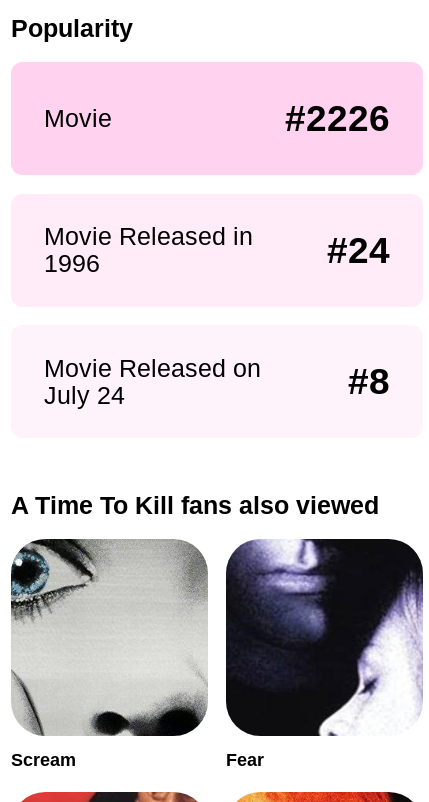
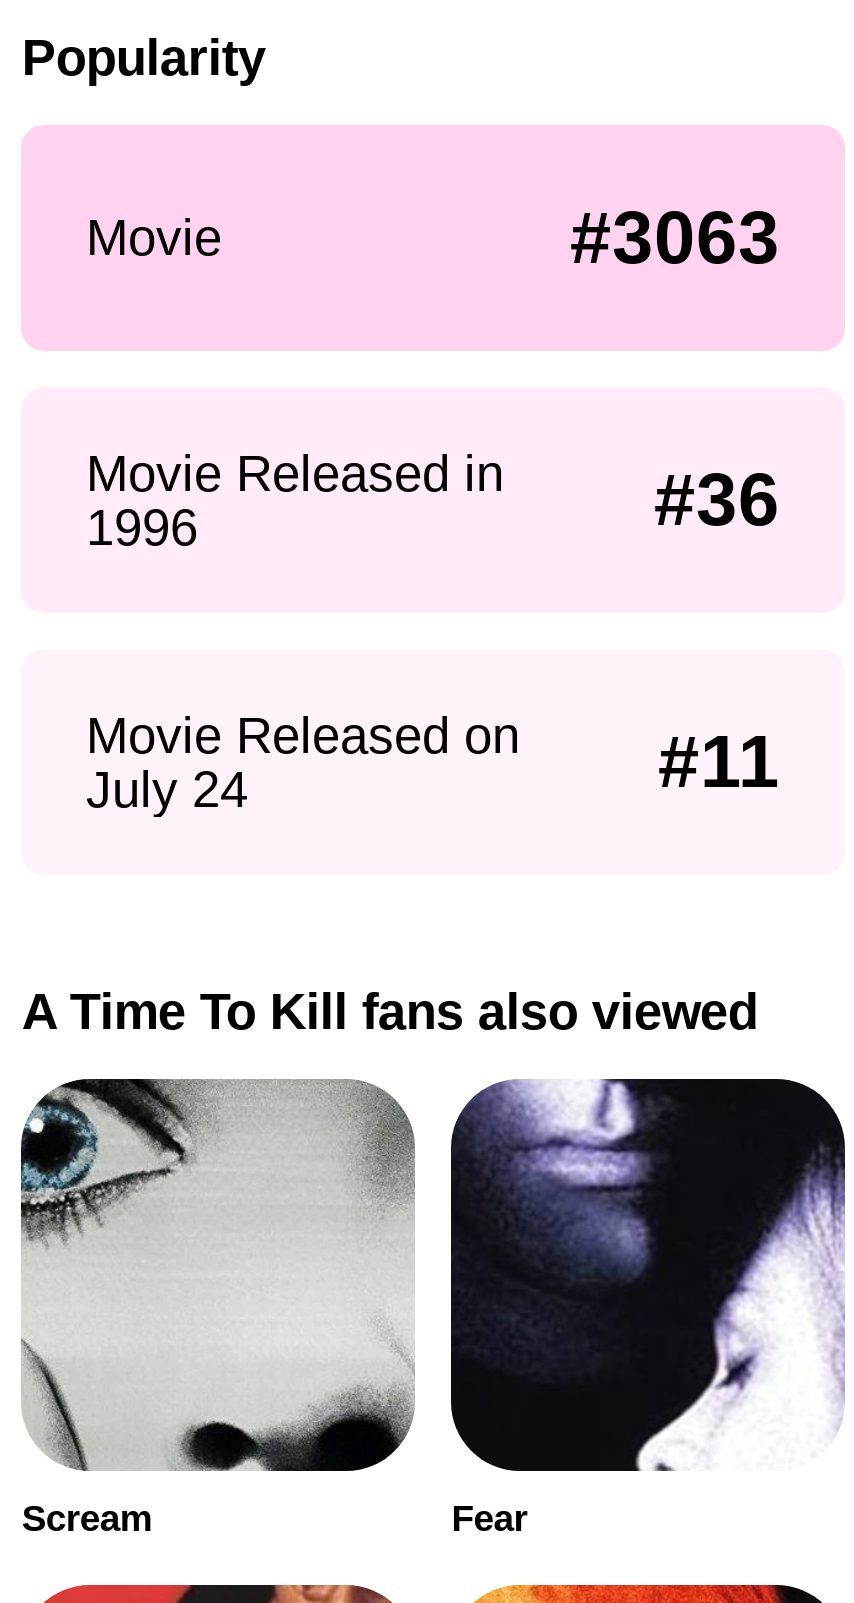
- #2226
+ #3063

- #24
+ #36

- #8
+ #11
